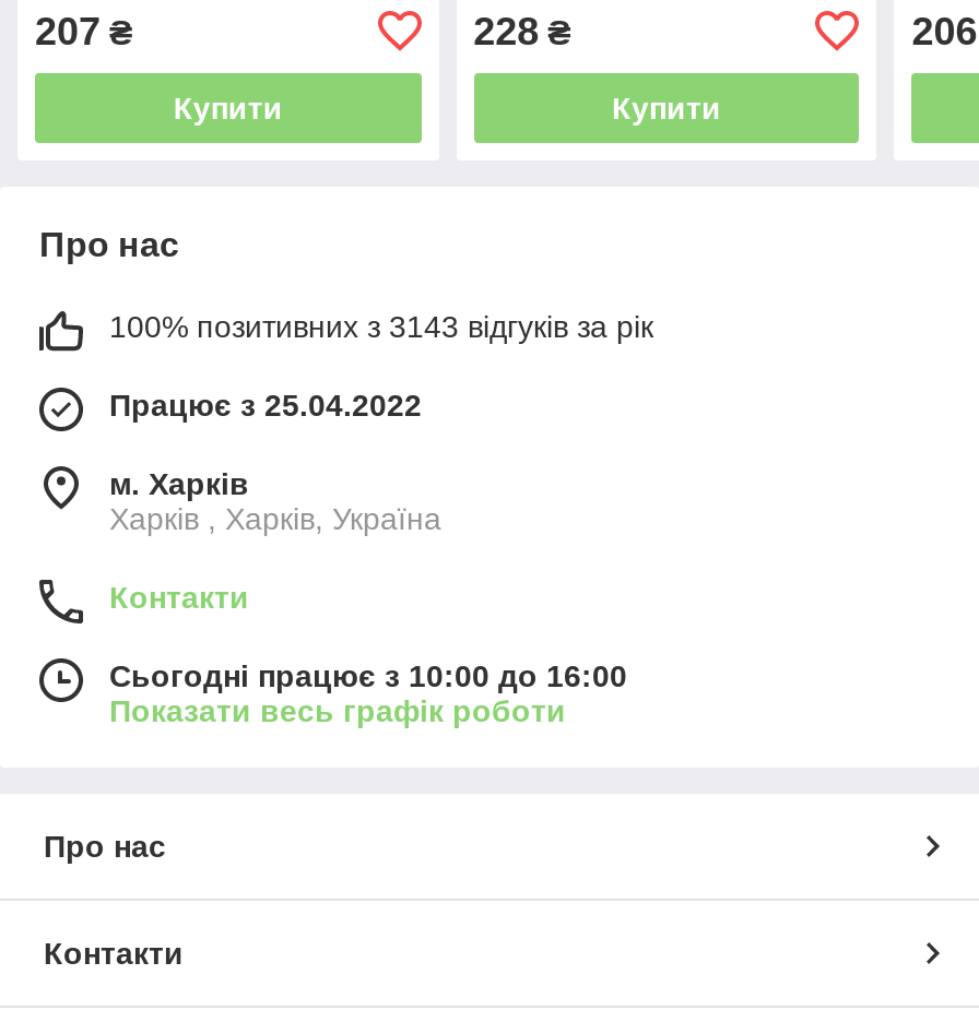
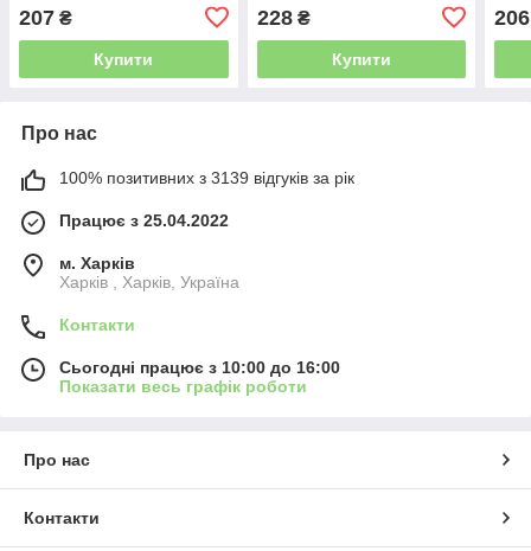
- 100% позитивних з 3143 відгуків за рік
+ 100% позитивних з 3139 відгуків за рік
